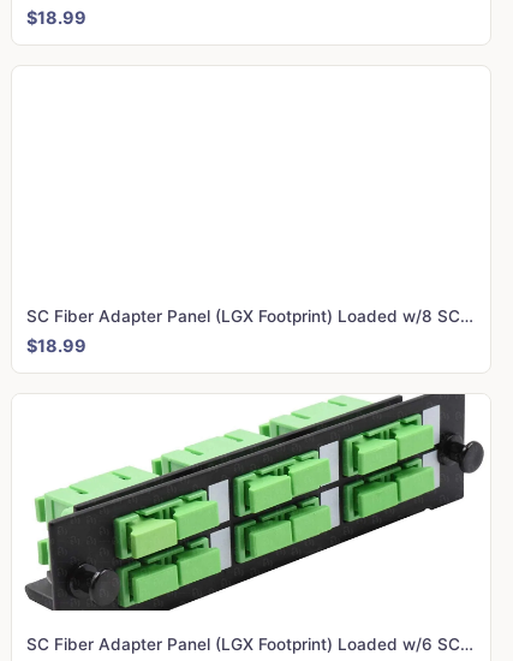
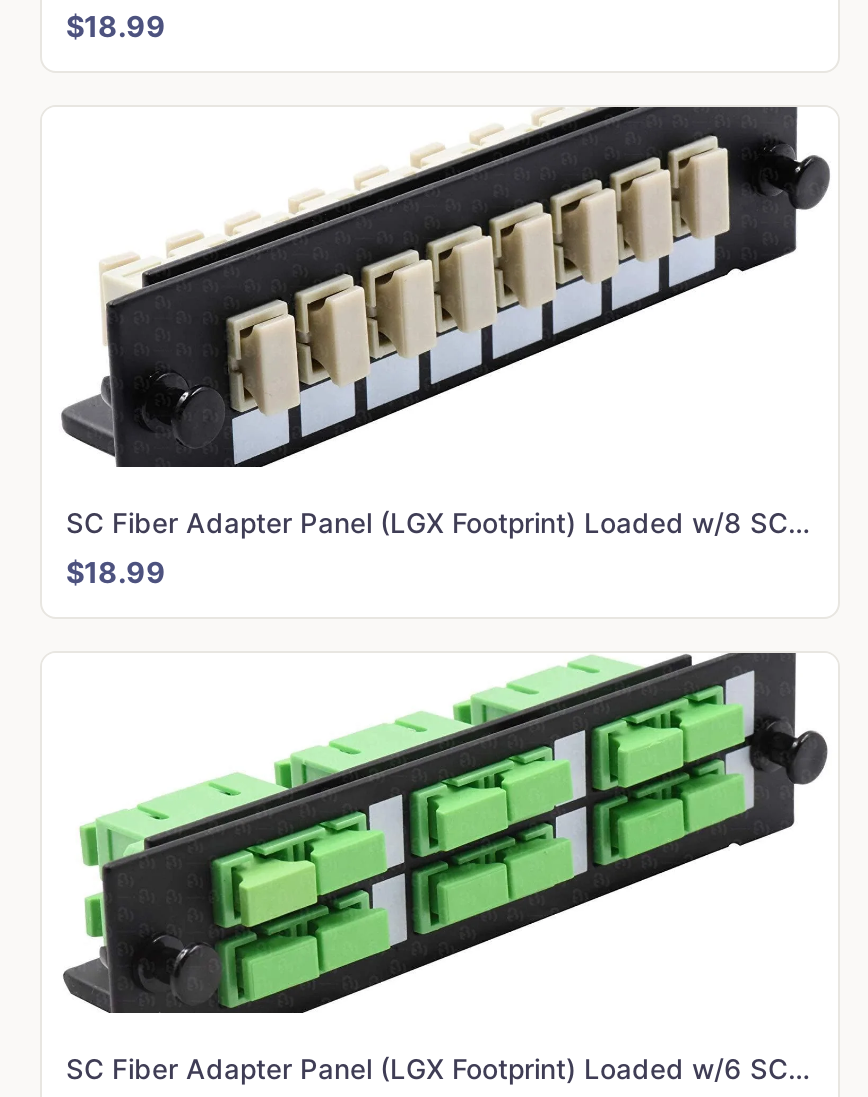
+ [image]
